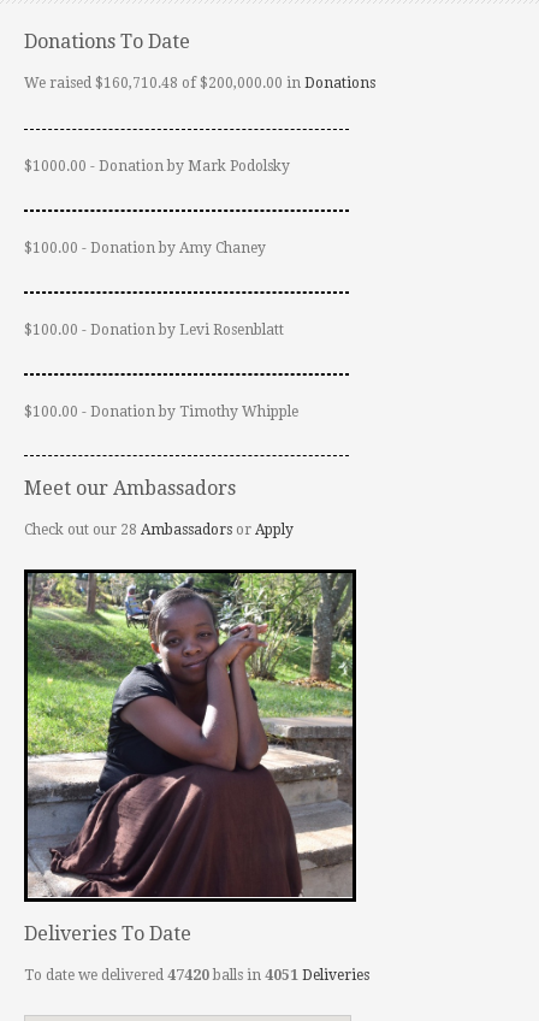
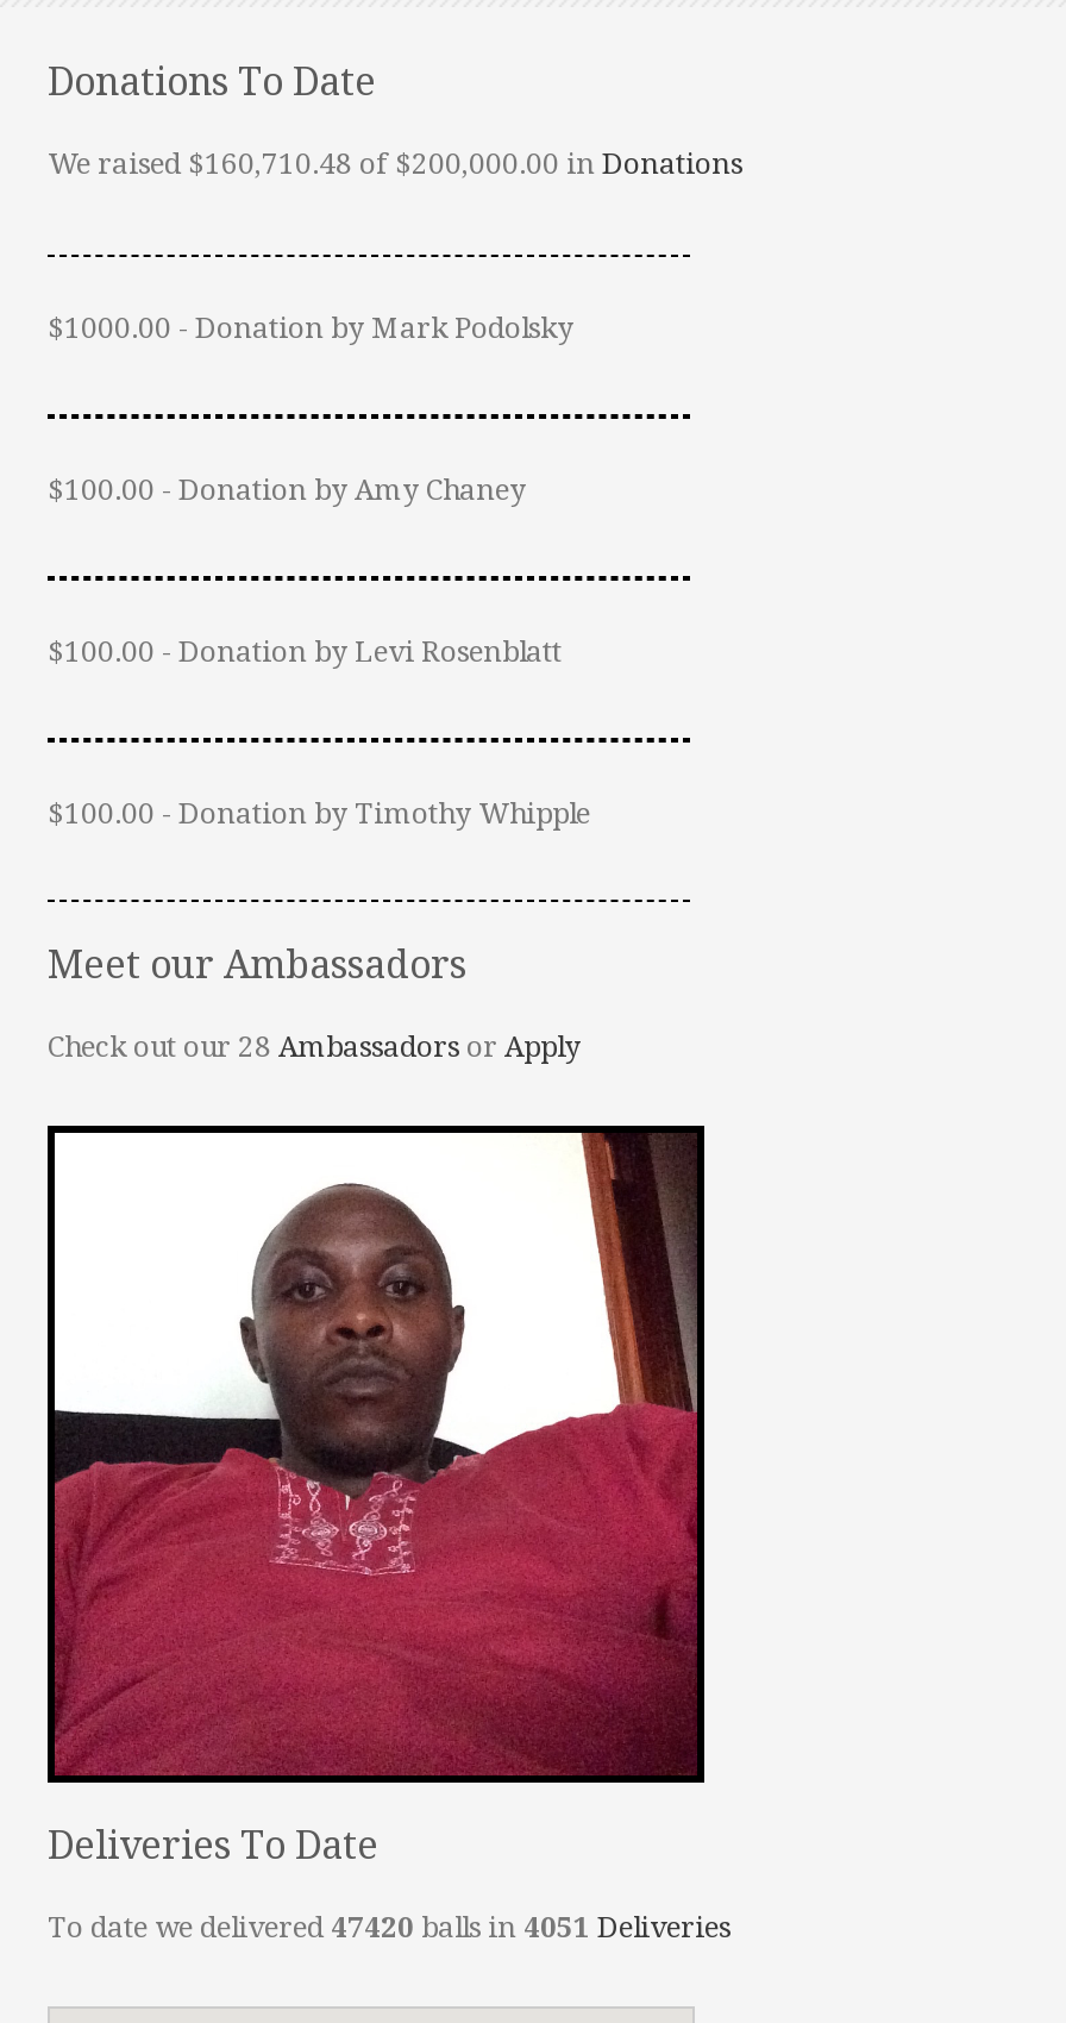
- [image]
+ [image]
